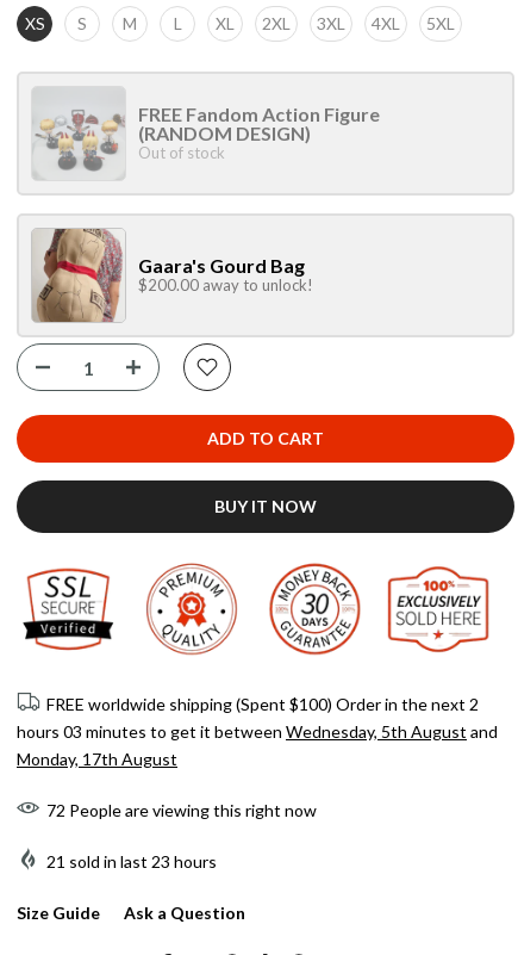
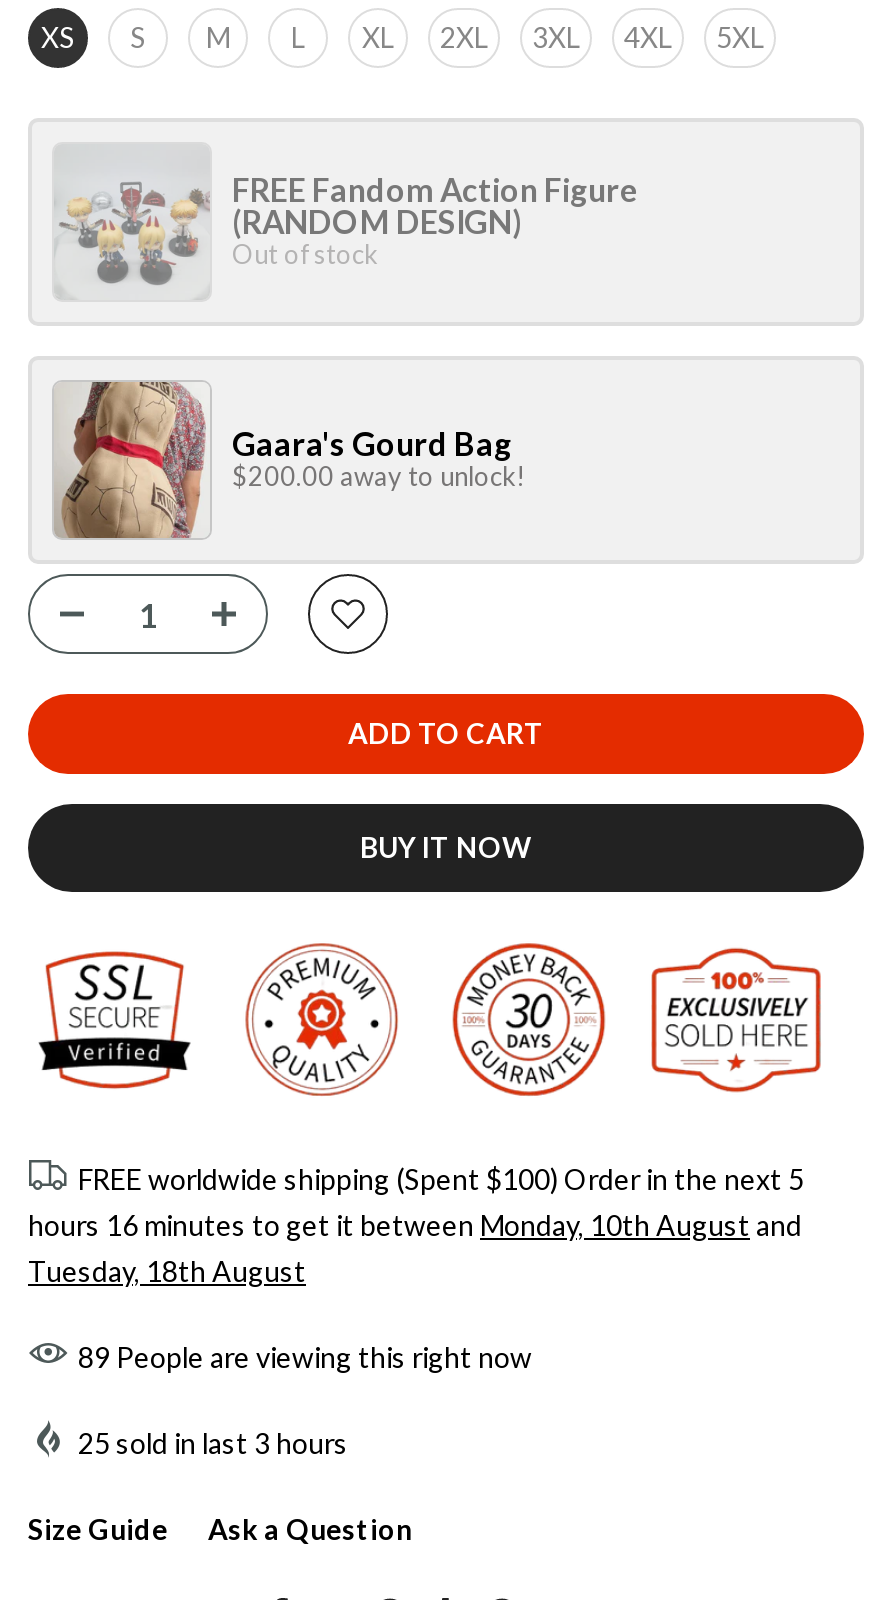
- FREE worldwide shipping (Spent $100) Order in the next 2
+ FREE worldwide shipping (Spent $100) Order in the next 5

- hours 03 minutes to get it between Wednesday, 5th August and
+ hours 16 minutes to get it between Monday, 10th August and

- Monday, 17th August
+ Tuesday, 18th August

- 72 People are viewing this right now
+ 89 People are viewing this right now

- 21 sold in last 23 hours
+ 25 sold in last 3 hours
